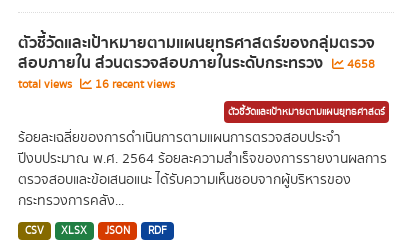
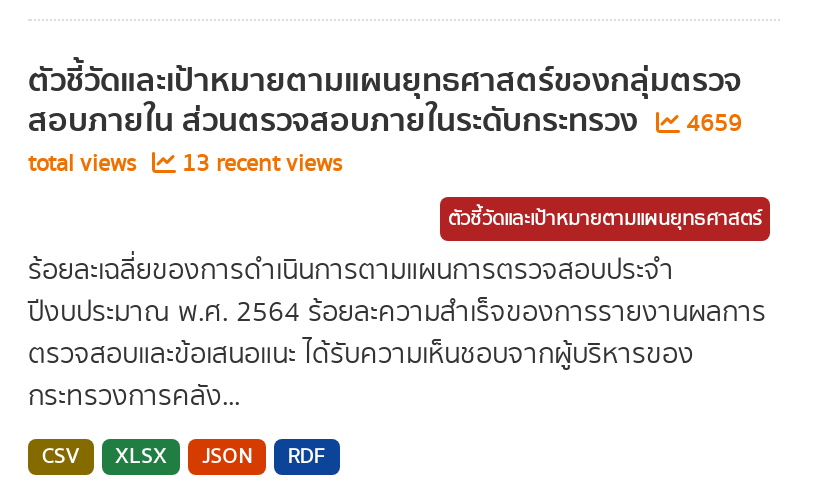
- สอบภายใน ส่วนตรวจสอบภายในระดับกระทรวง 4658
+ สอบภายใน ส่วนตรวจสอบภายในระดับกระทรวง 4659

- total views 16 recent views
+ total views 13 recent views
